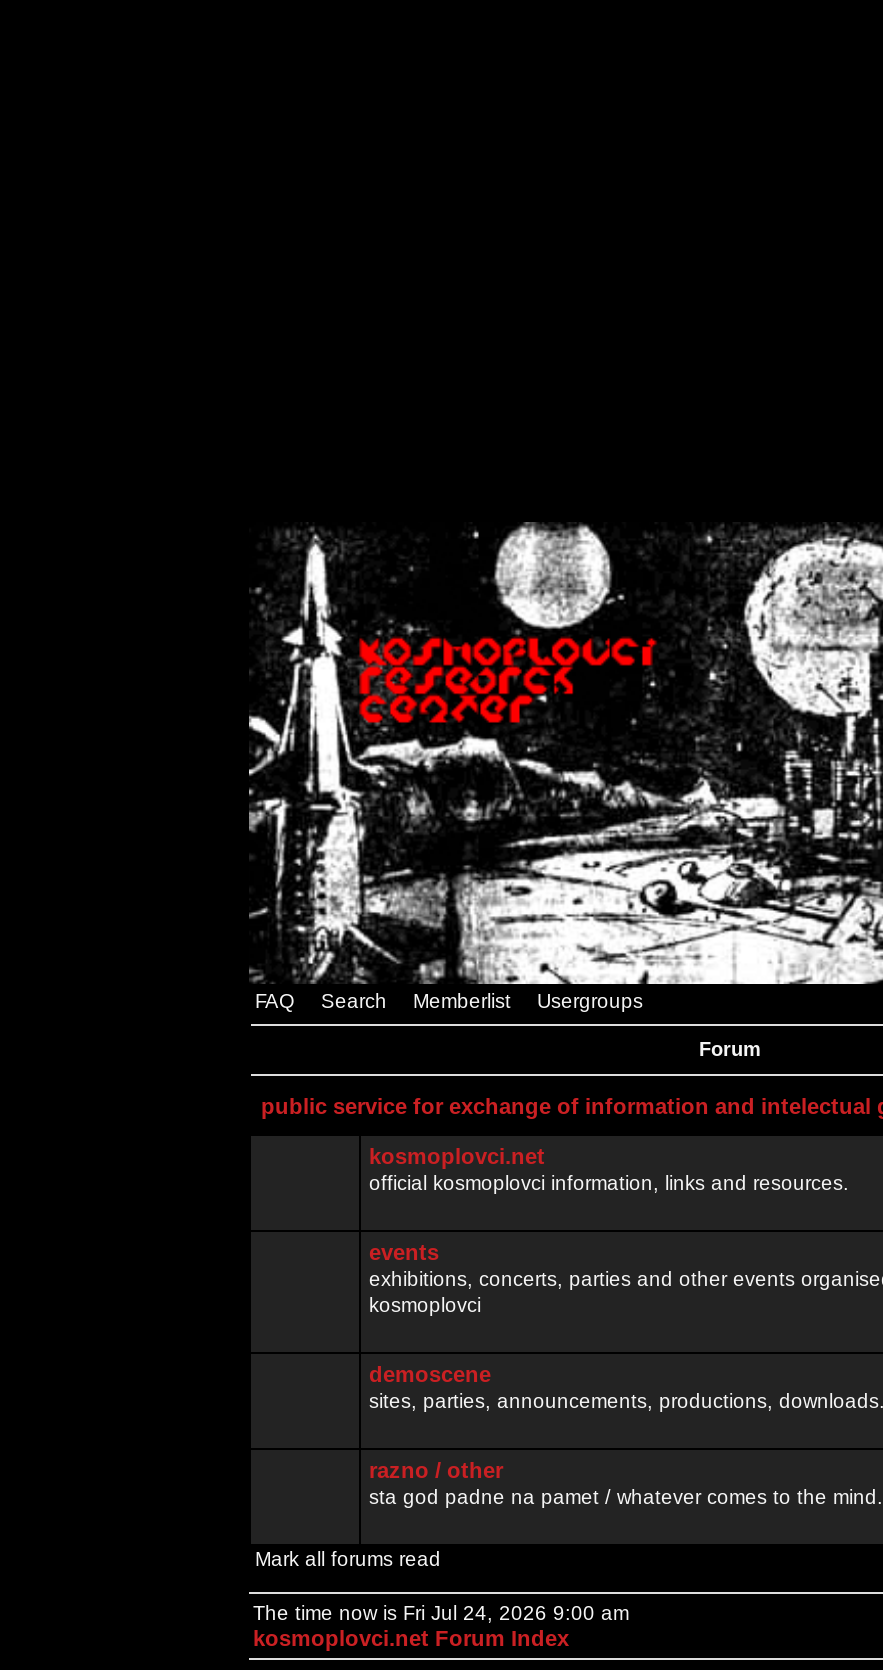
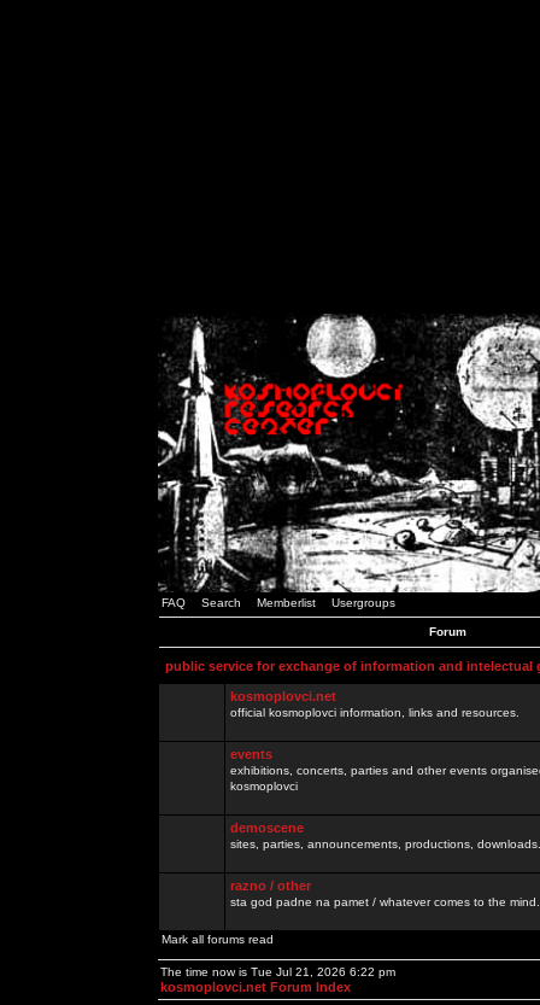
- The time now is Fri Jul 24, 2026 9:00 am
+ The time now is Tue Jul 21, 2026 6:22 pm
